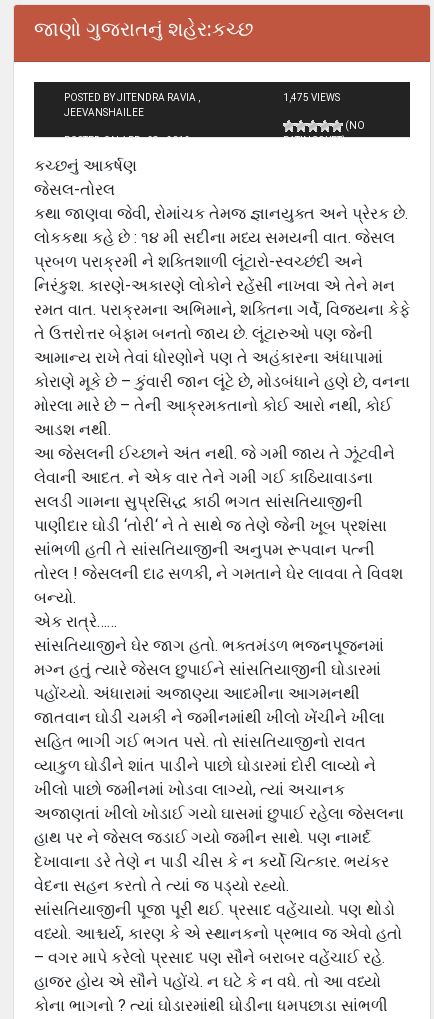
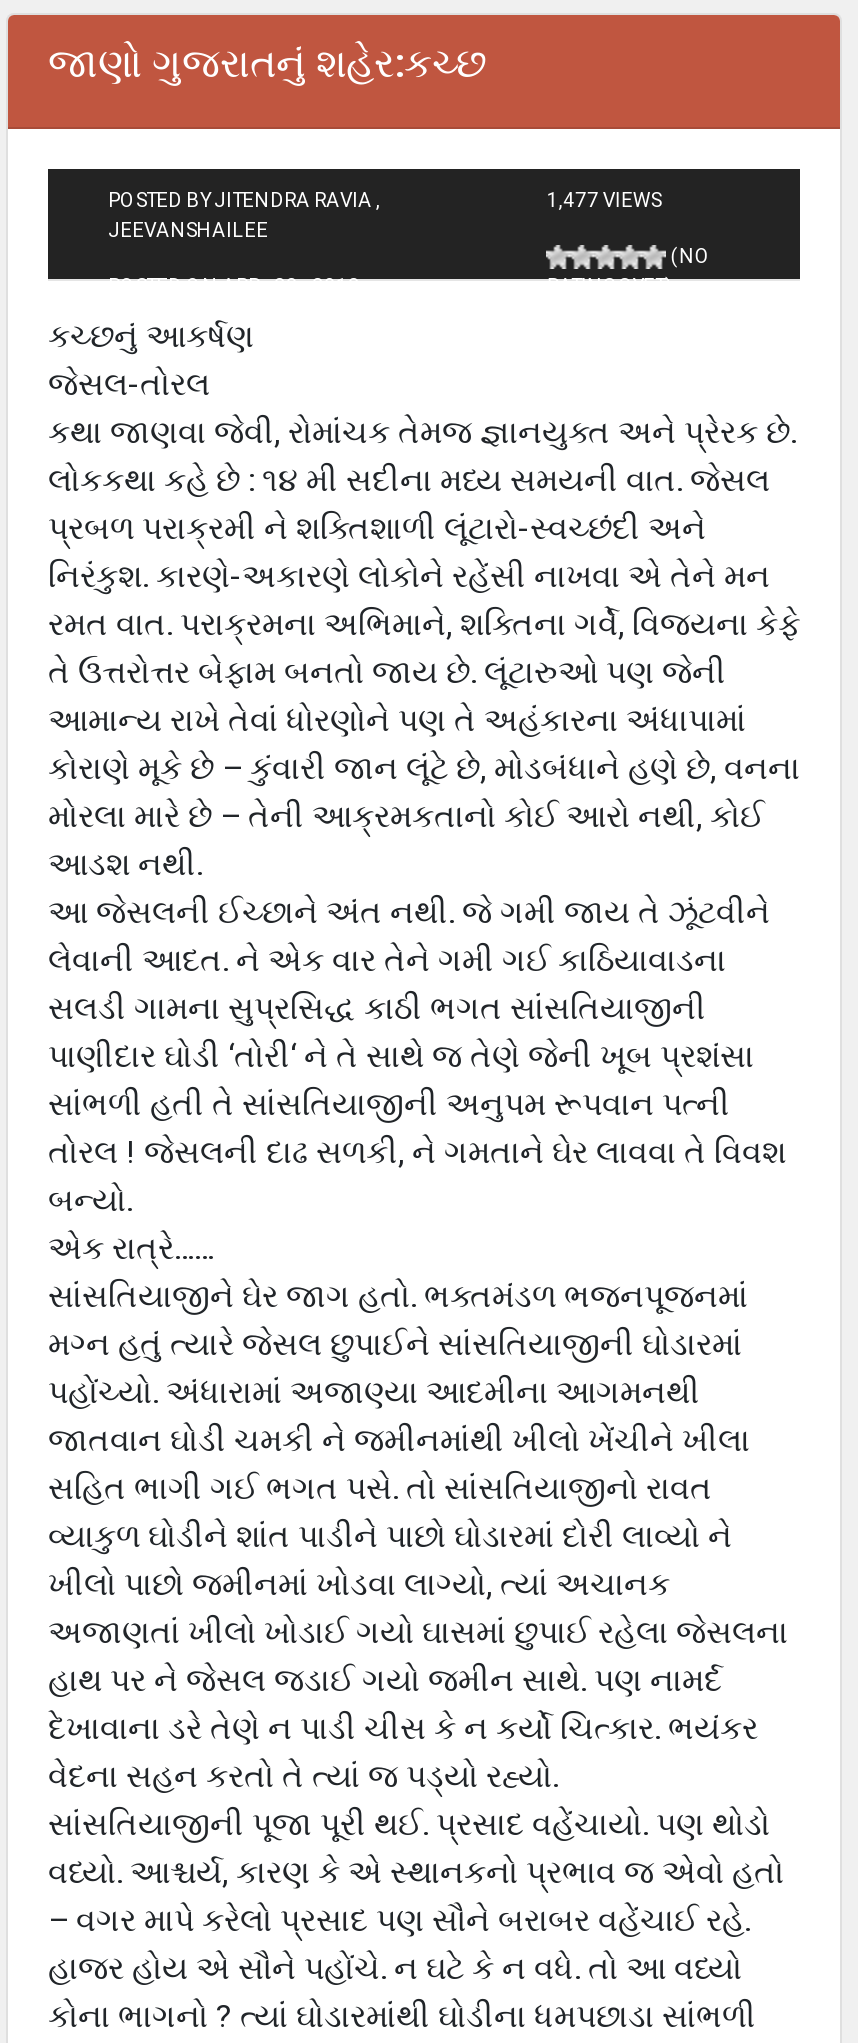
- 1,475 VIEWS
+ 1,477 VIEWS
